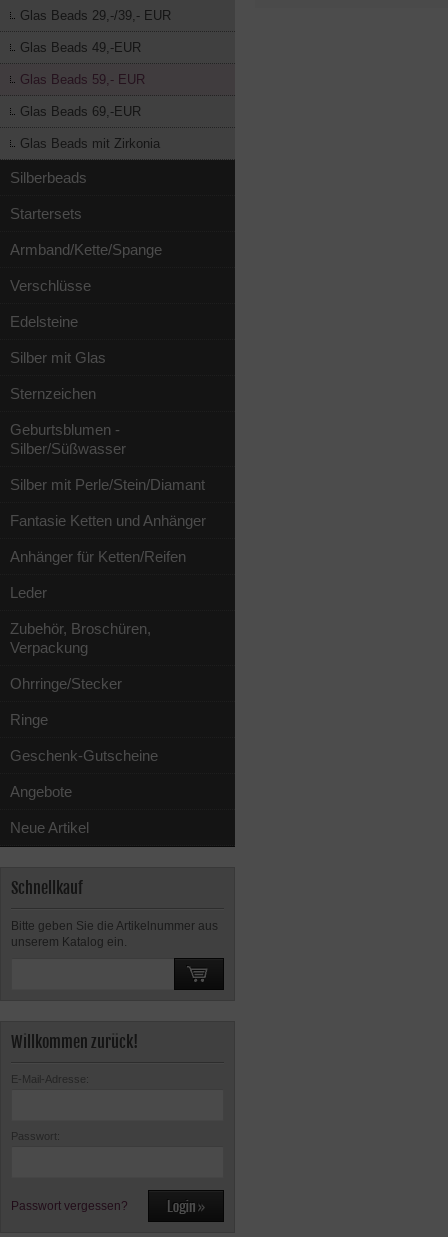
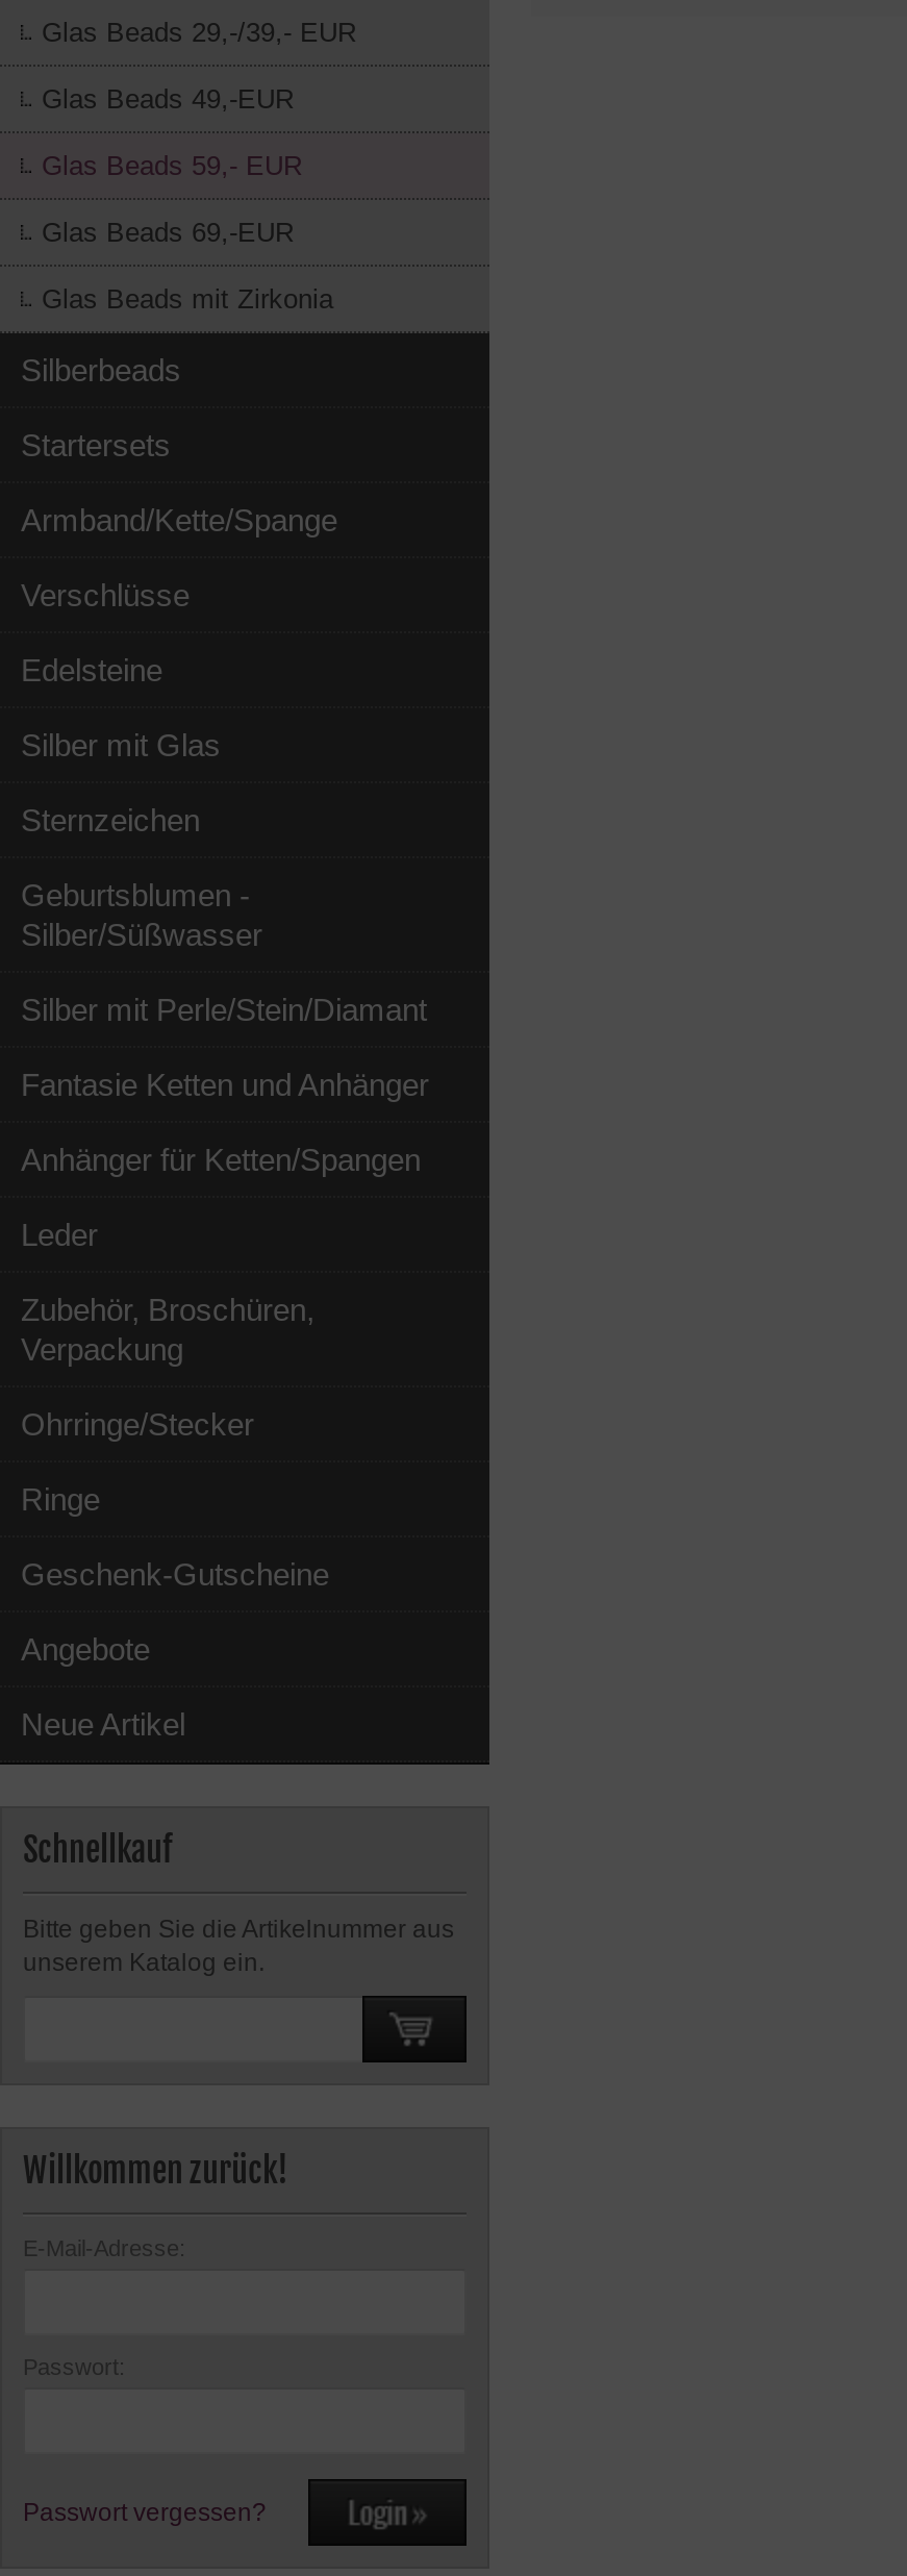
- Anhänger für Ketten/Reifen
+ Anhänger für Ketten/Spangen
